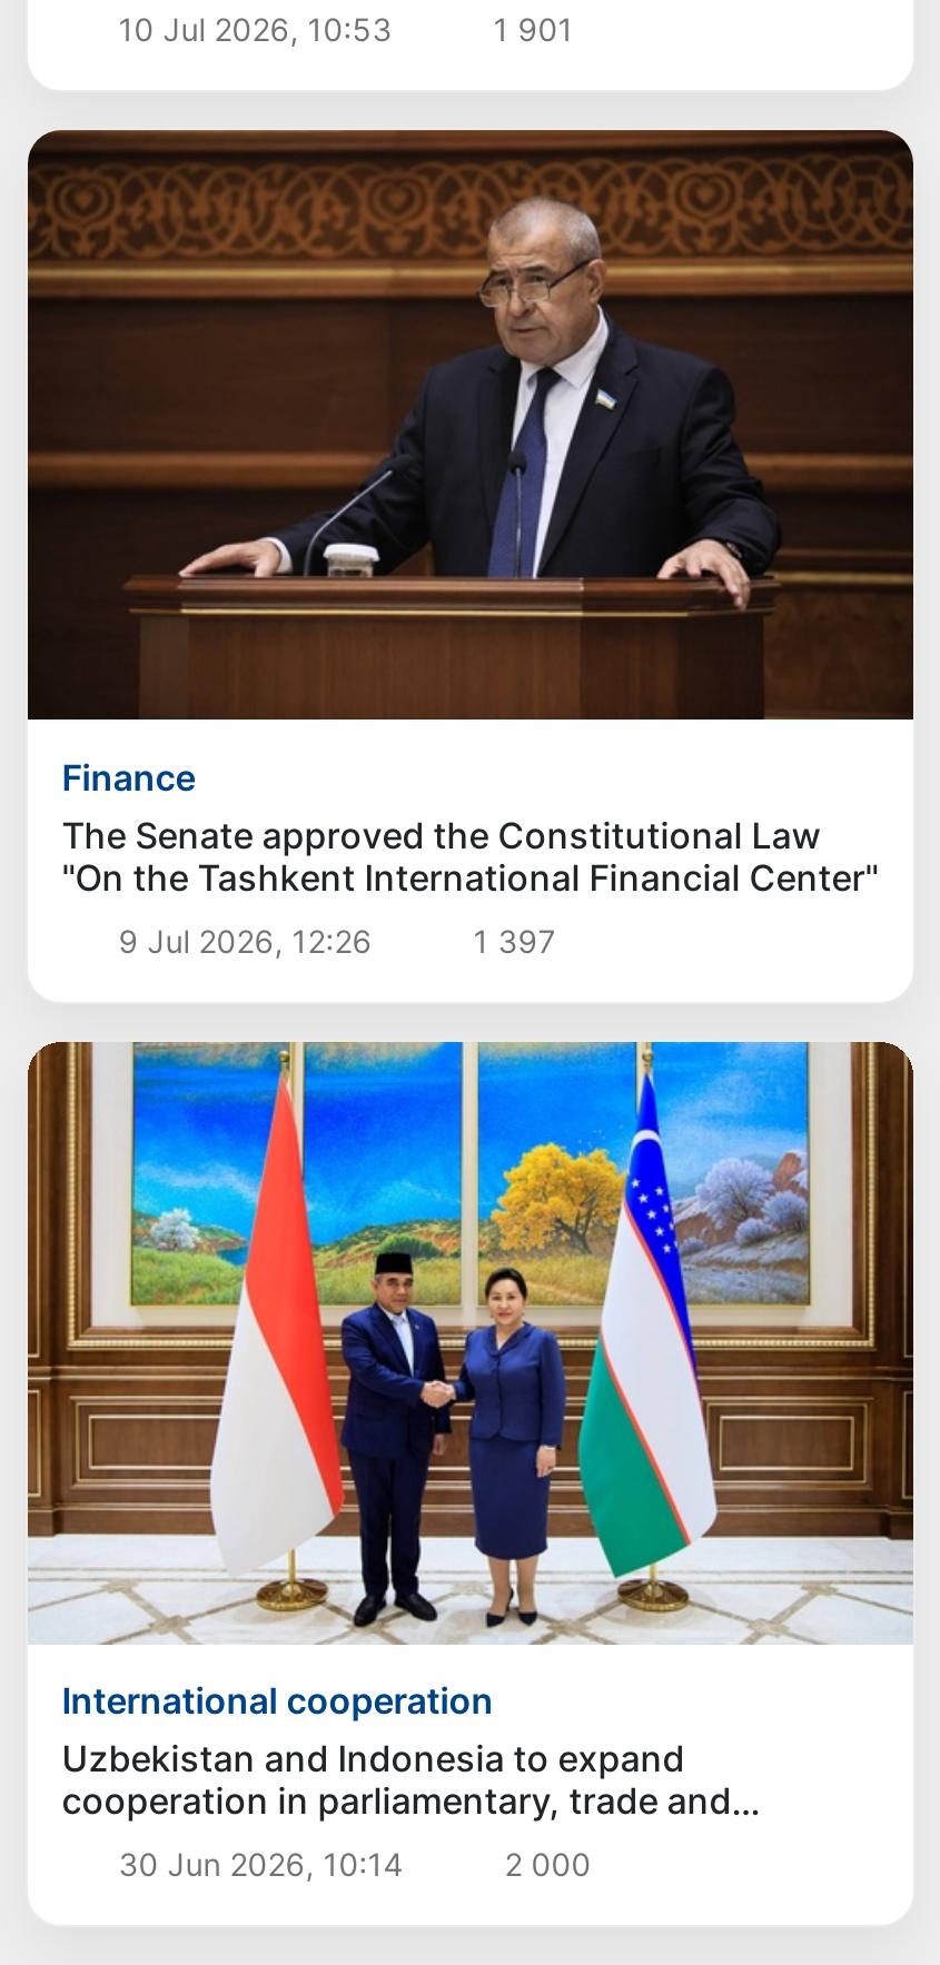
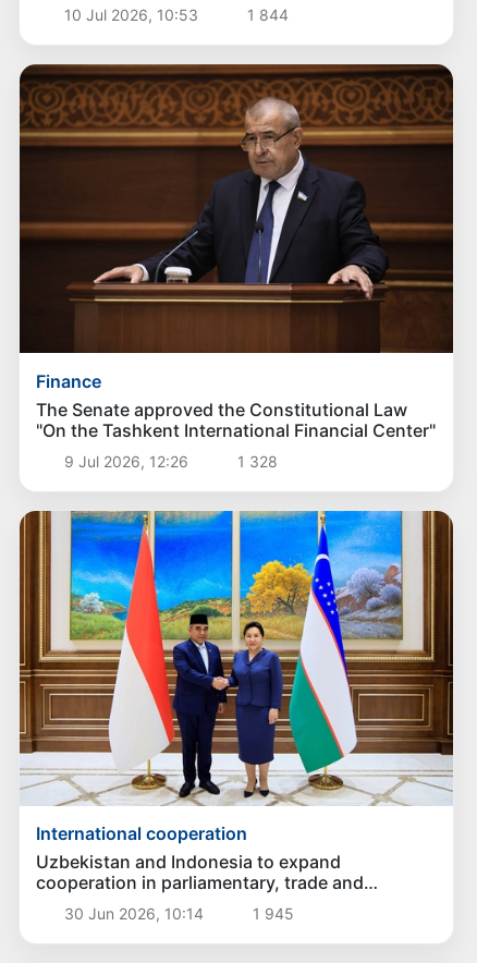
- 1 901
+ 1 844

- 1 397
+ 1 328

- 2 000
+ 1 945
